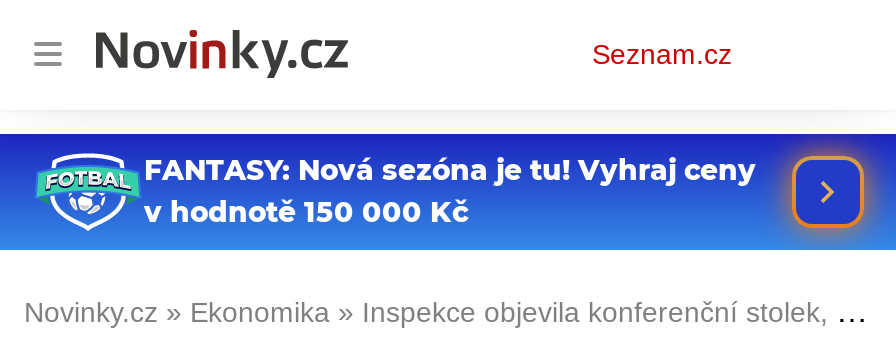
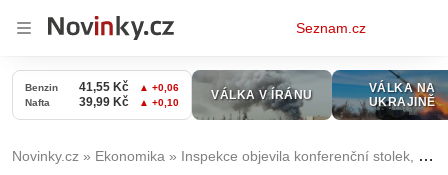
- [image]
+ [image]
